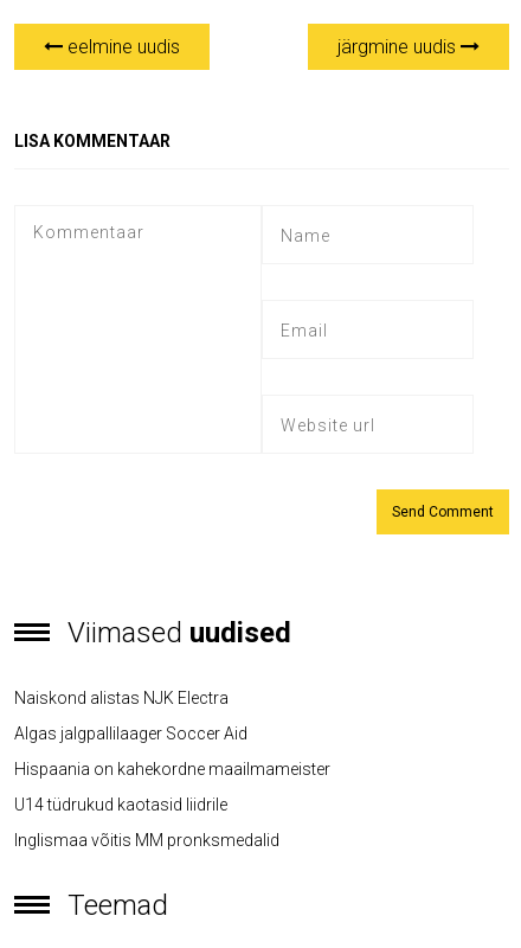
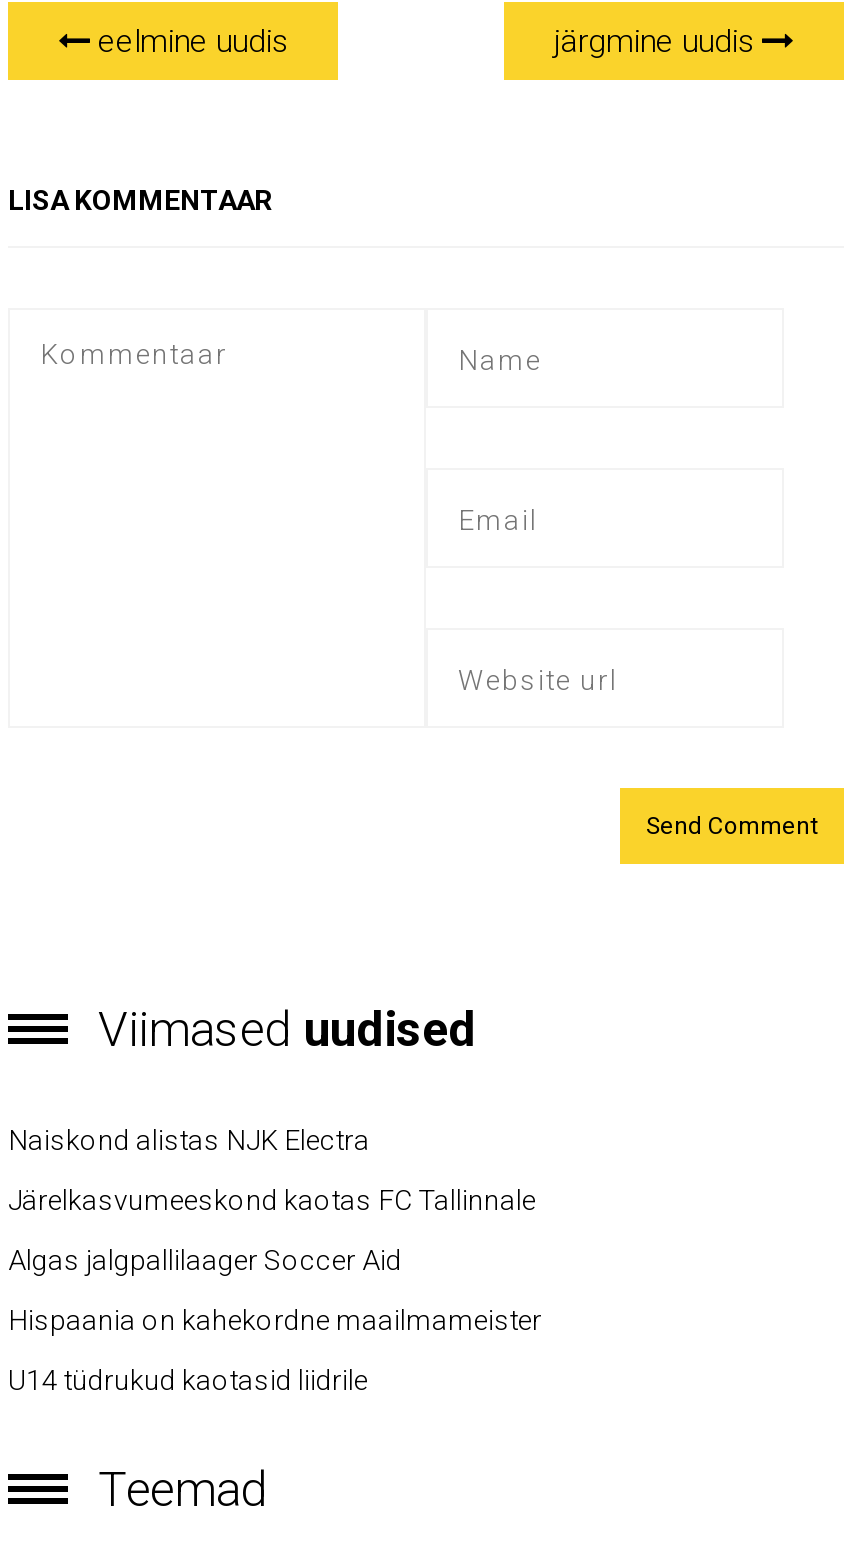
+ Järelkasvumeeskond kaotas FC Tallinnale

moved down: Algas jalgpallilaager Soccer Aid | Hispaania on kahekordne maailmameister | U14 tüdrukud kaotasid liidrile

- Inglismaa võitis MM pronksmedalid
